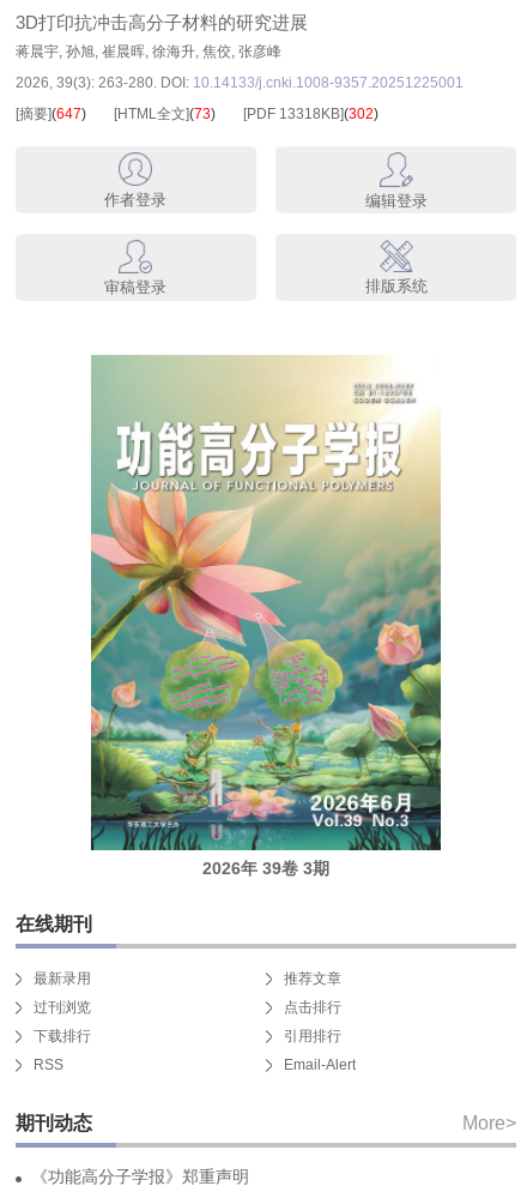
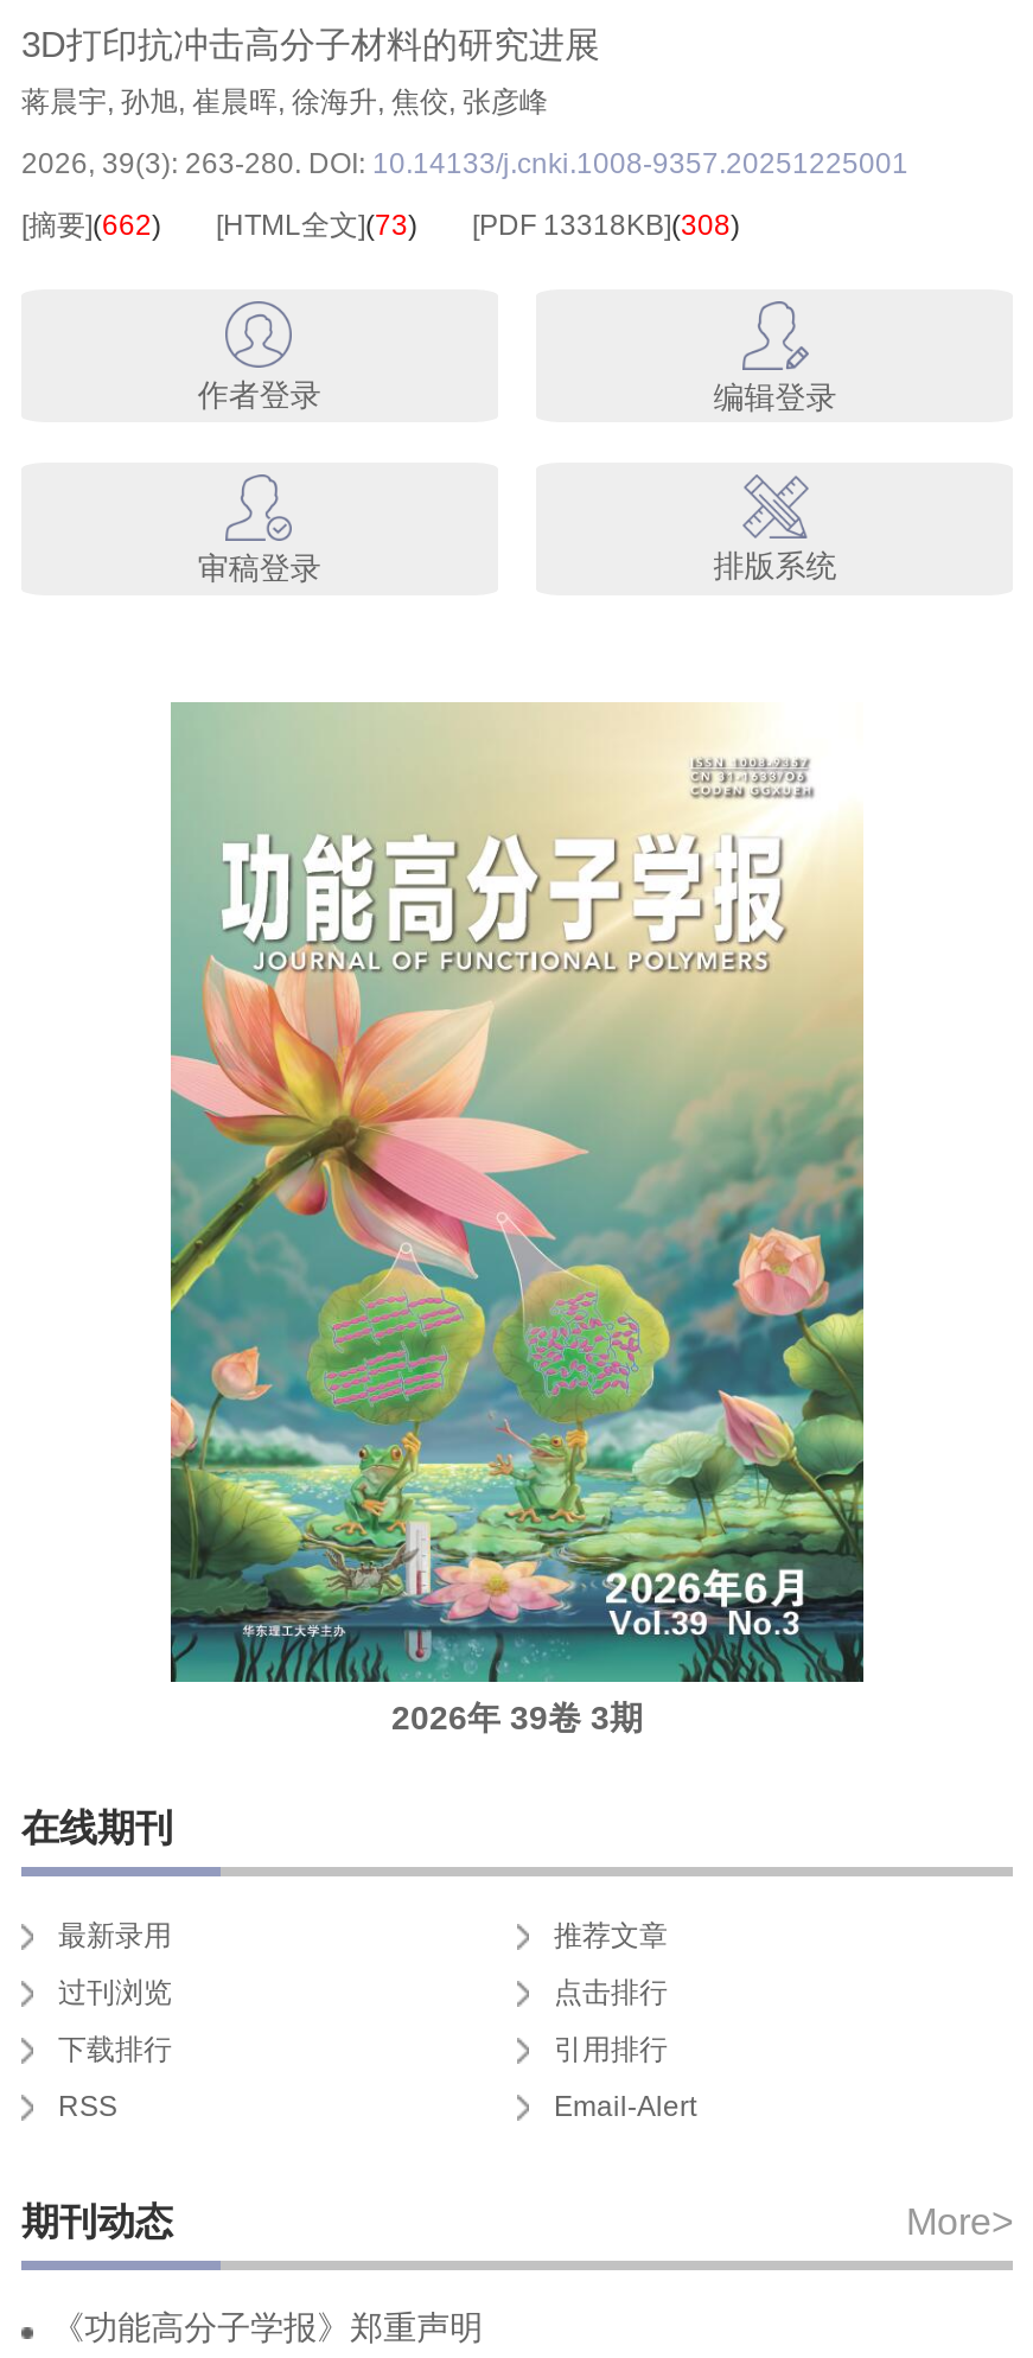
- [摘要](647)
+ [摘要](662)

- [PDF 13318KB](302)
+ [PDF 13318KB](308)
